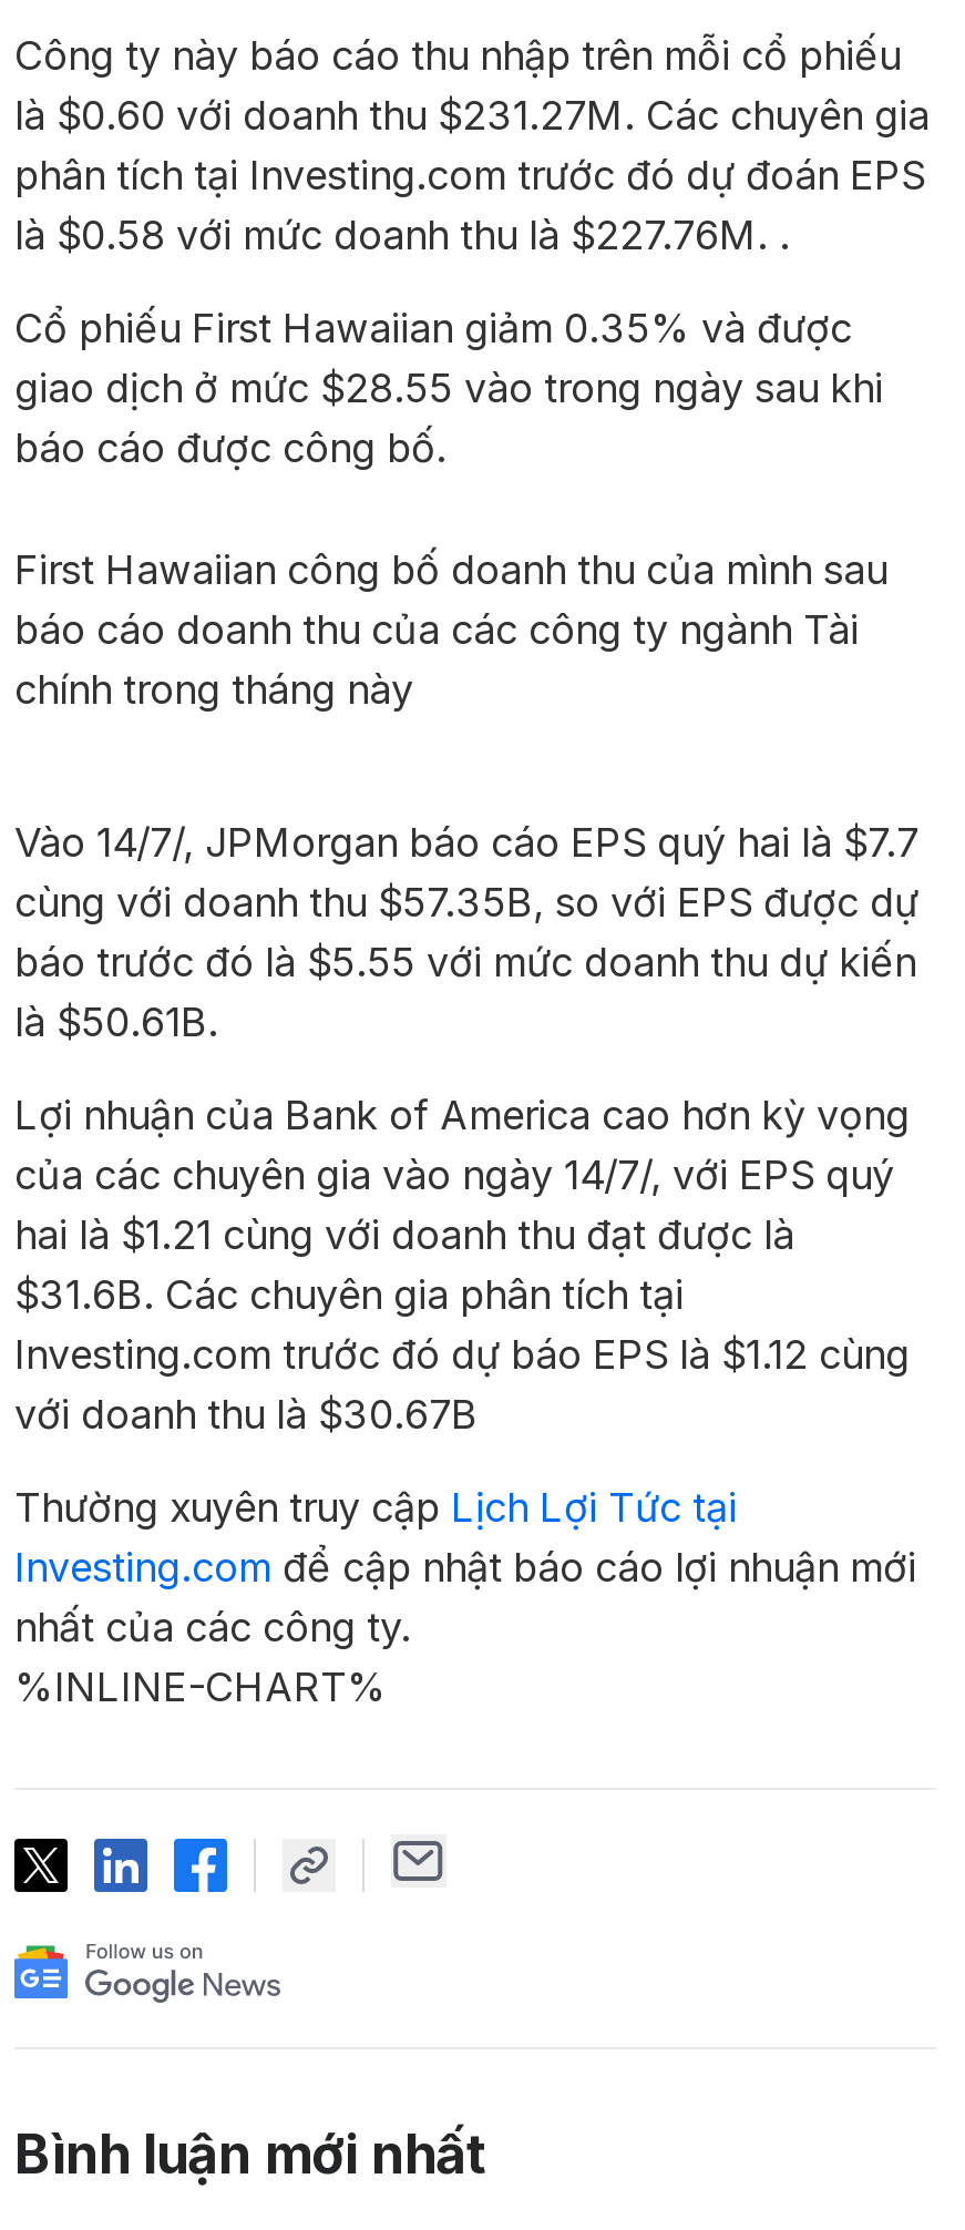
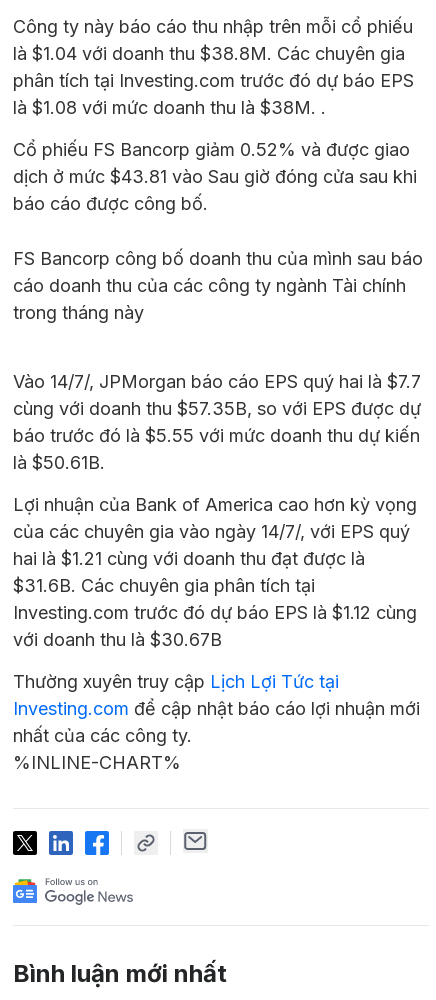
- là $0.60 với doanh thu $231.27M. Các chuyên gia
- phân tích tại Investing.com trước đó dự đoán EPS
- là $0.58 với mức doanh thu là $227.76M. .
+ là $1.04 với doanh thu $38.8M. Các chuyên gia
+ phân tích tại Investing.com trước đó dự báo EPS
+ là $1.08 với mức doanh thu là $38M. .

- Cổ phiếu First Hawaiian giảm 0.35% và được
- giao dịch ở mức $28.55 vào trong ngày sau khi
+ Cổ phiếu FS Bancorp giảm 0.52% và được giao
+ dịch ở mức $43.81 vào Sau giờ đóng cửa sau khi

- First Hawaiian công bố doanh thu của mình sau
- báo cáo doanh thu của các công ty ngành Tài
- chính trong tháng này
+ FS Bancorp công bố doanh thu của mình sau báo
+ cáo doanh thu của các công ty ngành Tài chính
+ trong tháng này
